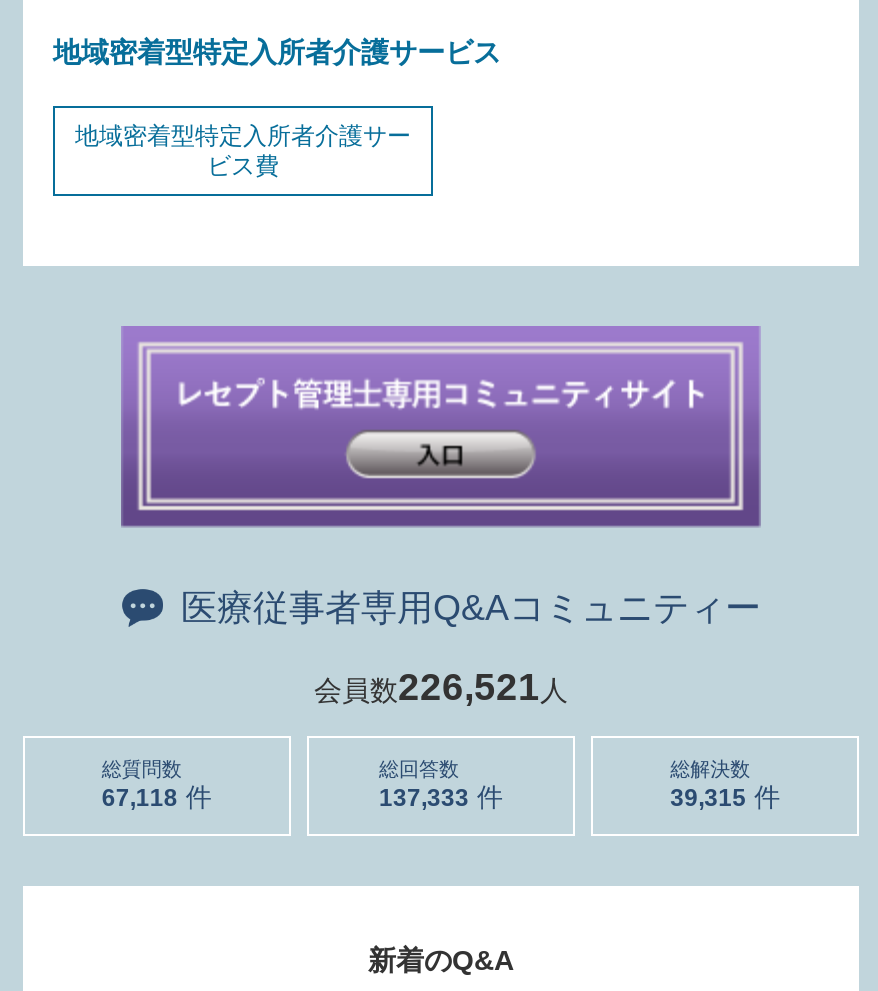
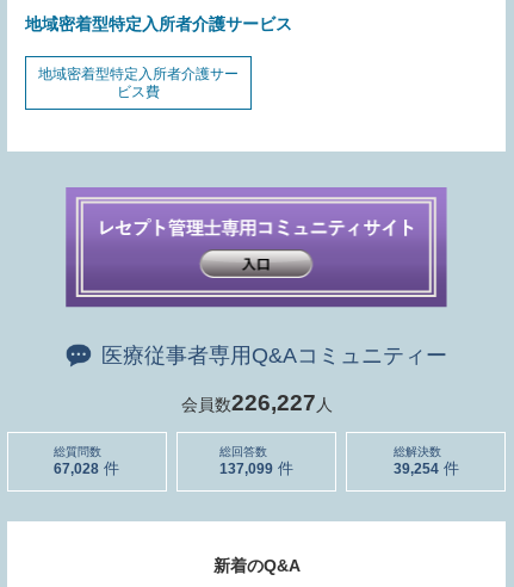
- 会員数226,521人
+ 会員数226,227人

- 67,118
+ 67,028

- 137,333
+ 137,099

- 39,315
+ 39,254
